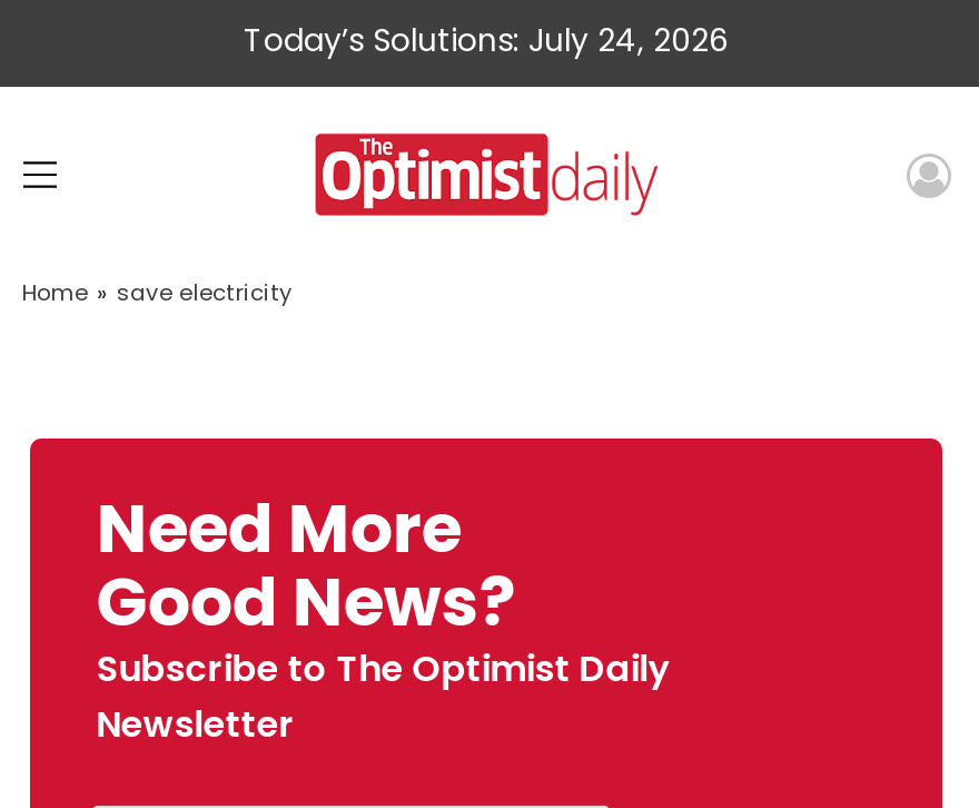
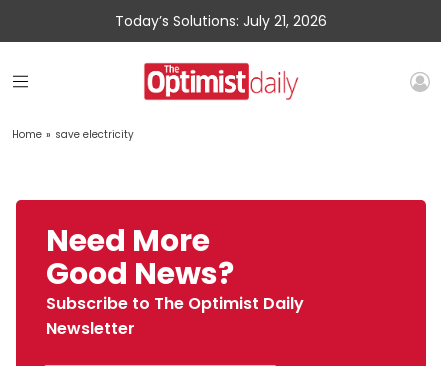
- Today’s Solutions: July 24, 2026
+ Today’s Solutions: July 21, 2026
